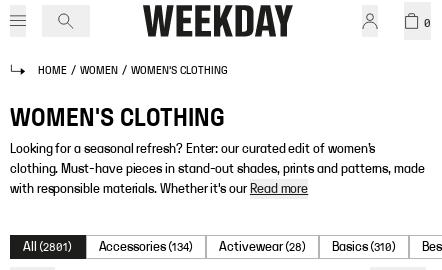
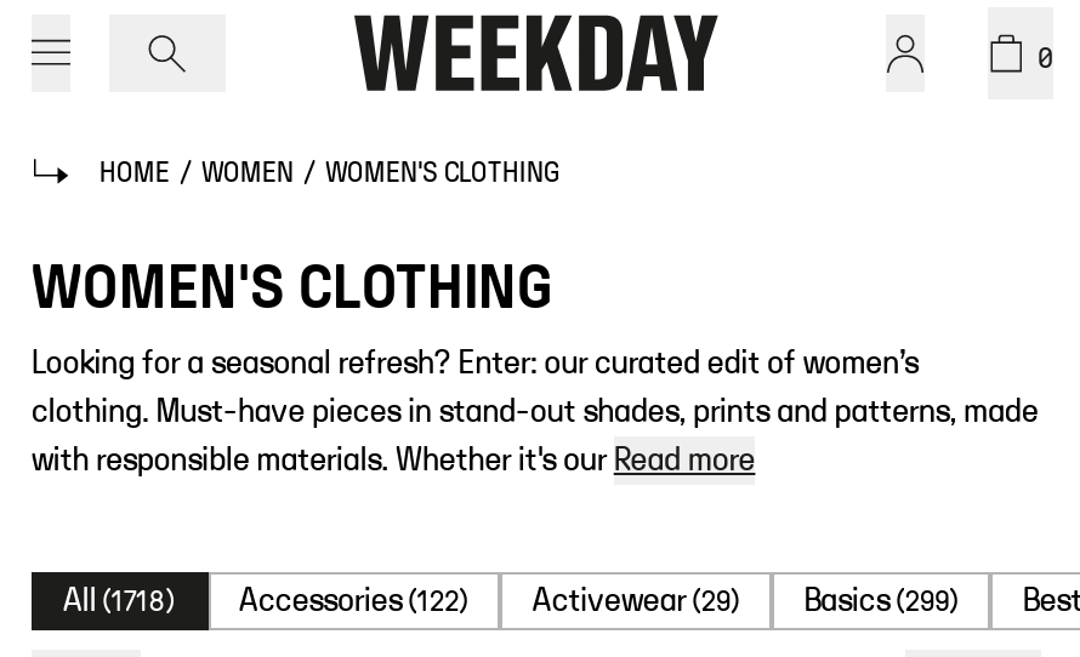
- All (2801)
+ All (1718)

- Accessories (134)
+ Accessories (122)

- Activewear (28)
+ Activewear (29)

- Basics (310)
+ Basics (299)
